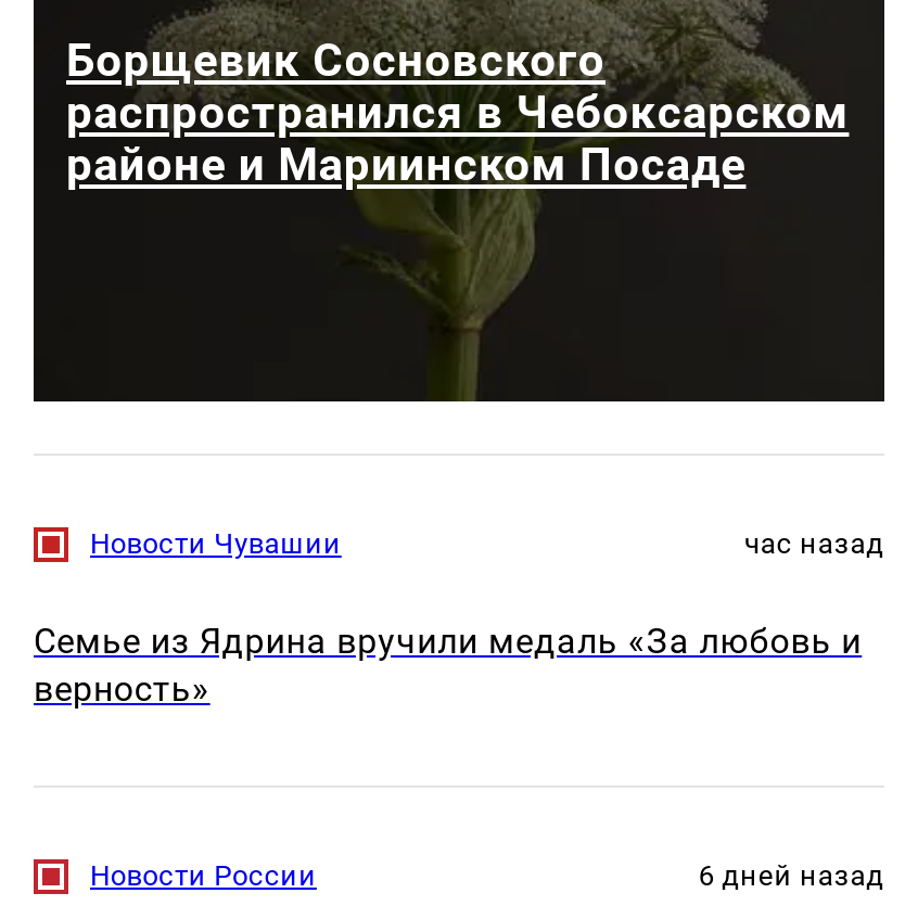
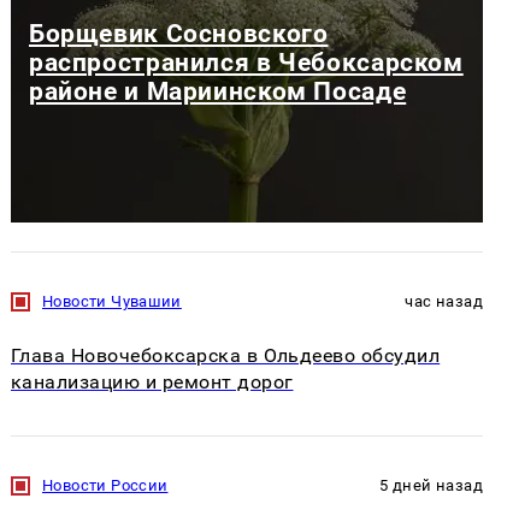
- Семье из Ядрина вручили медаль «За любовь и
- верность»
+ Глава Новочебоксарска в Ольдеево обсудил
+ канализацию и ремонт дорог

- 6 дней назад
+ 5 дней назад
